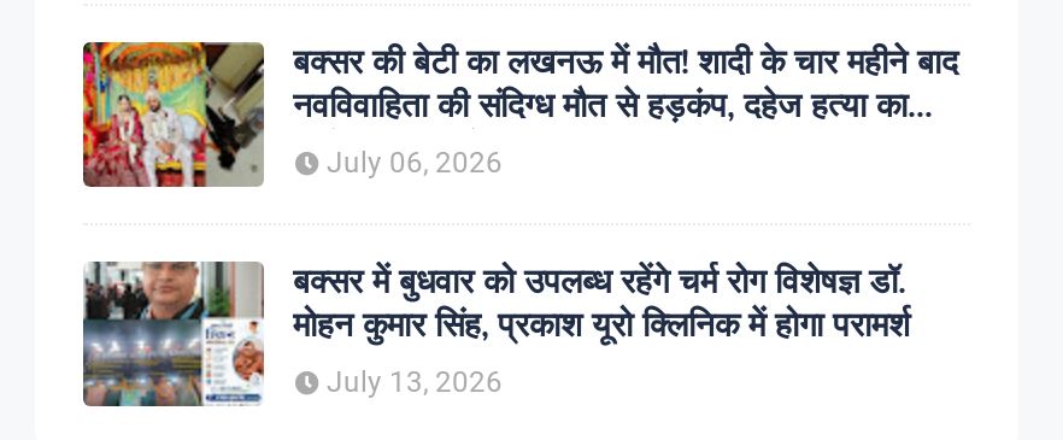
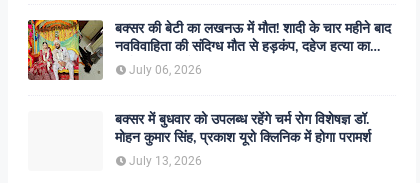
- [image]
